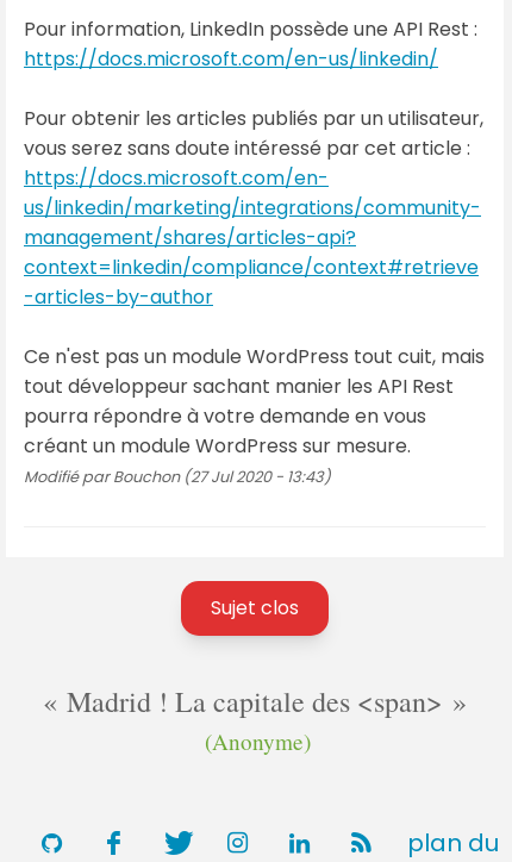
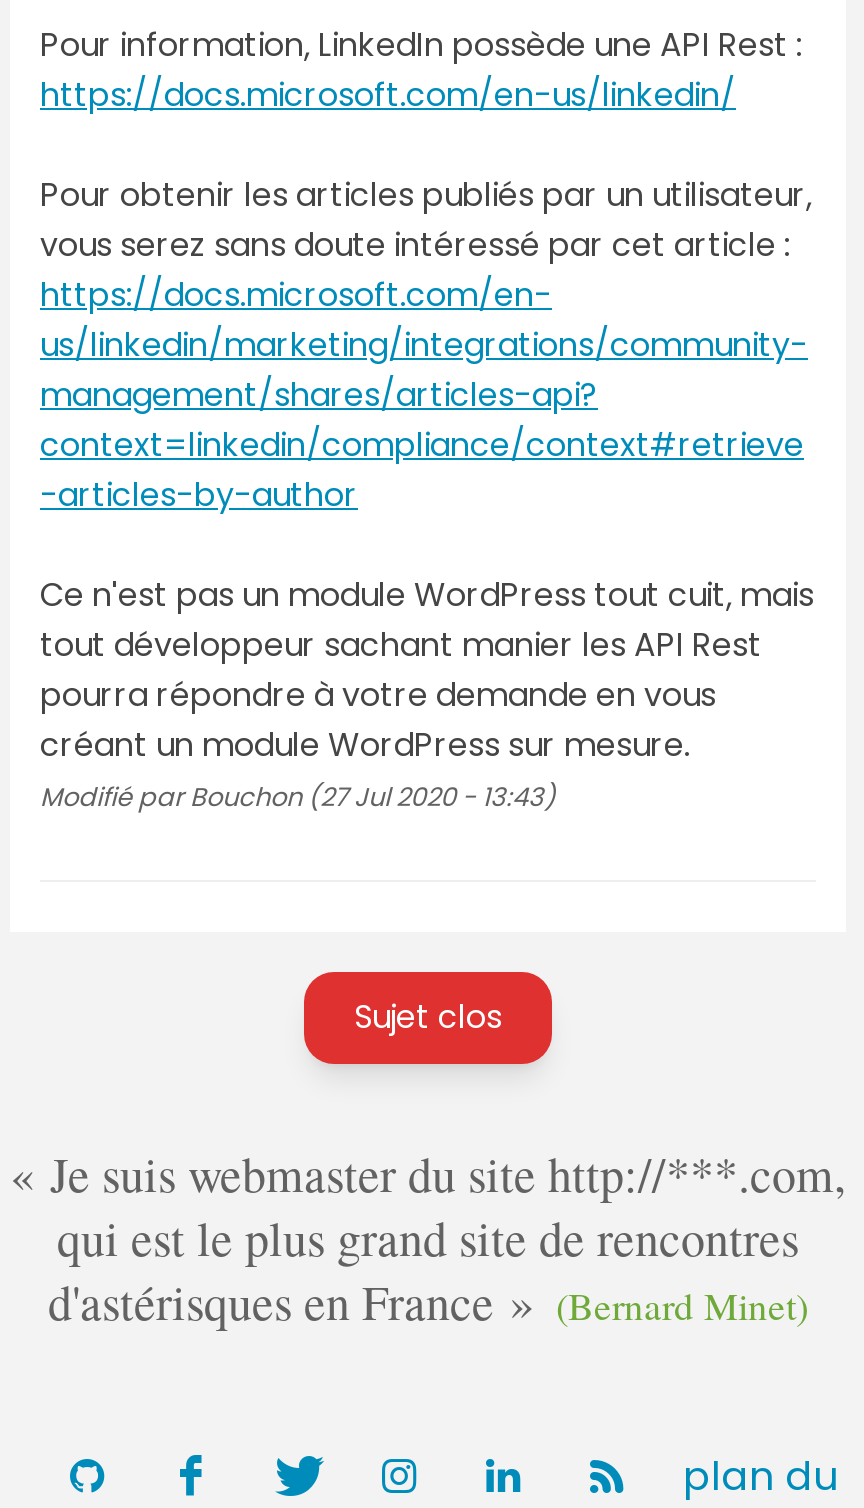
- Madrid ! La capitale des <span>
- (Anonyme)
+ Je suis webmaster du site http://***.com,
+ qui est le plus grand site de rencontres
+ d'astérisques en France
+ (Bernard Minet)
